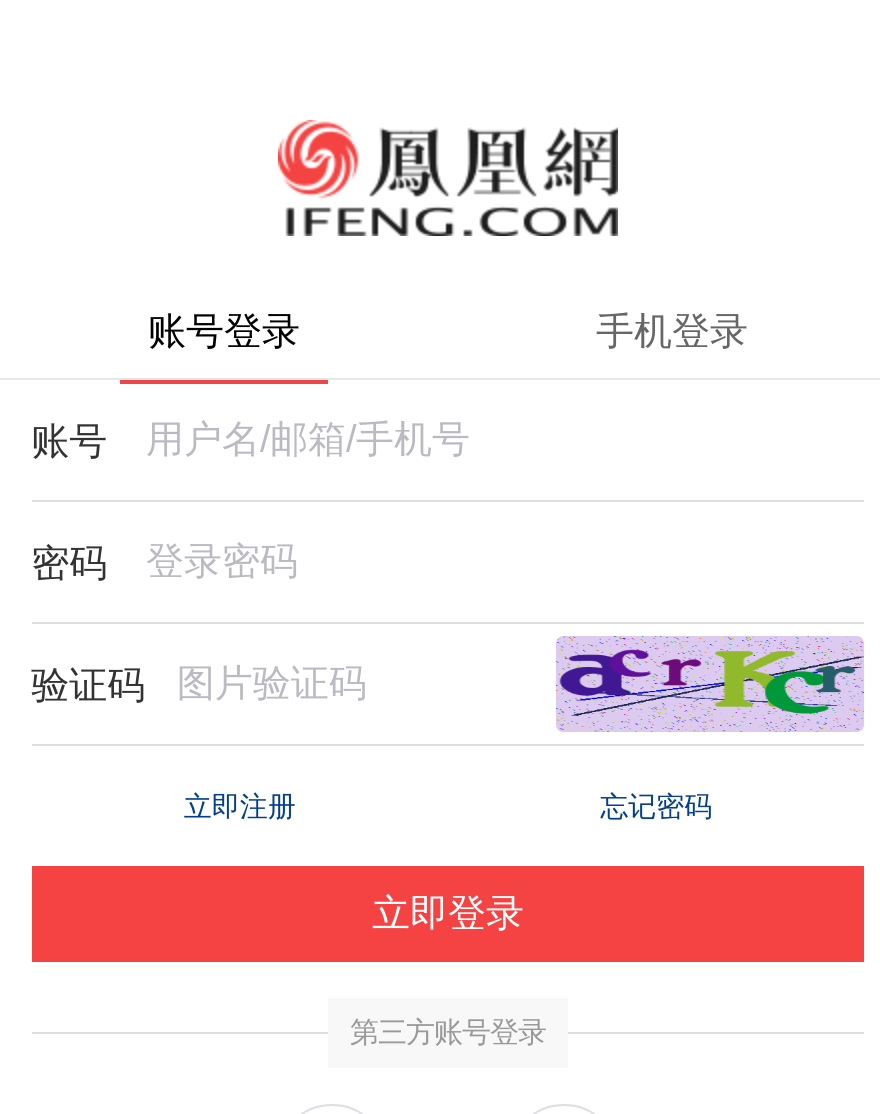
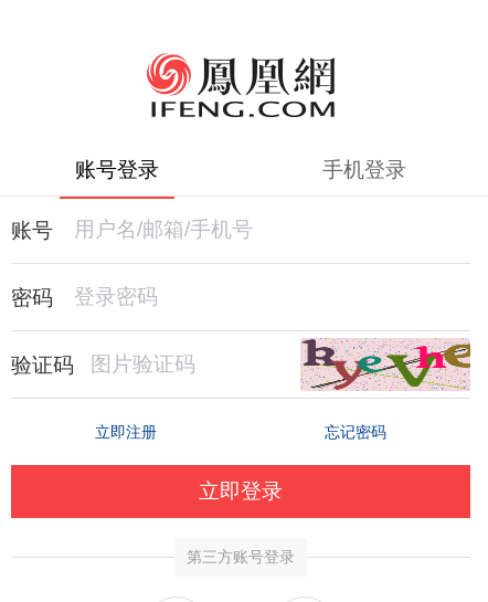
- [image]
+ [image]
